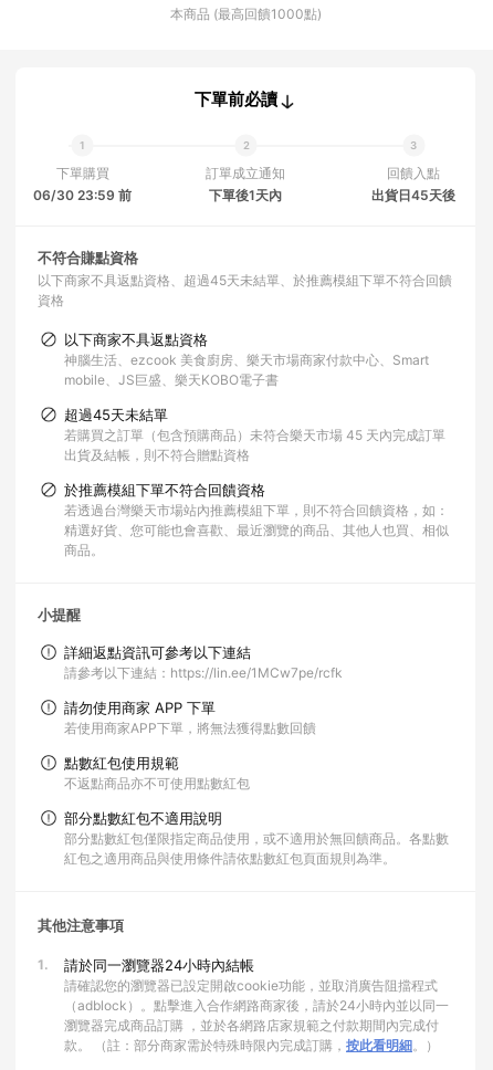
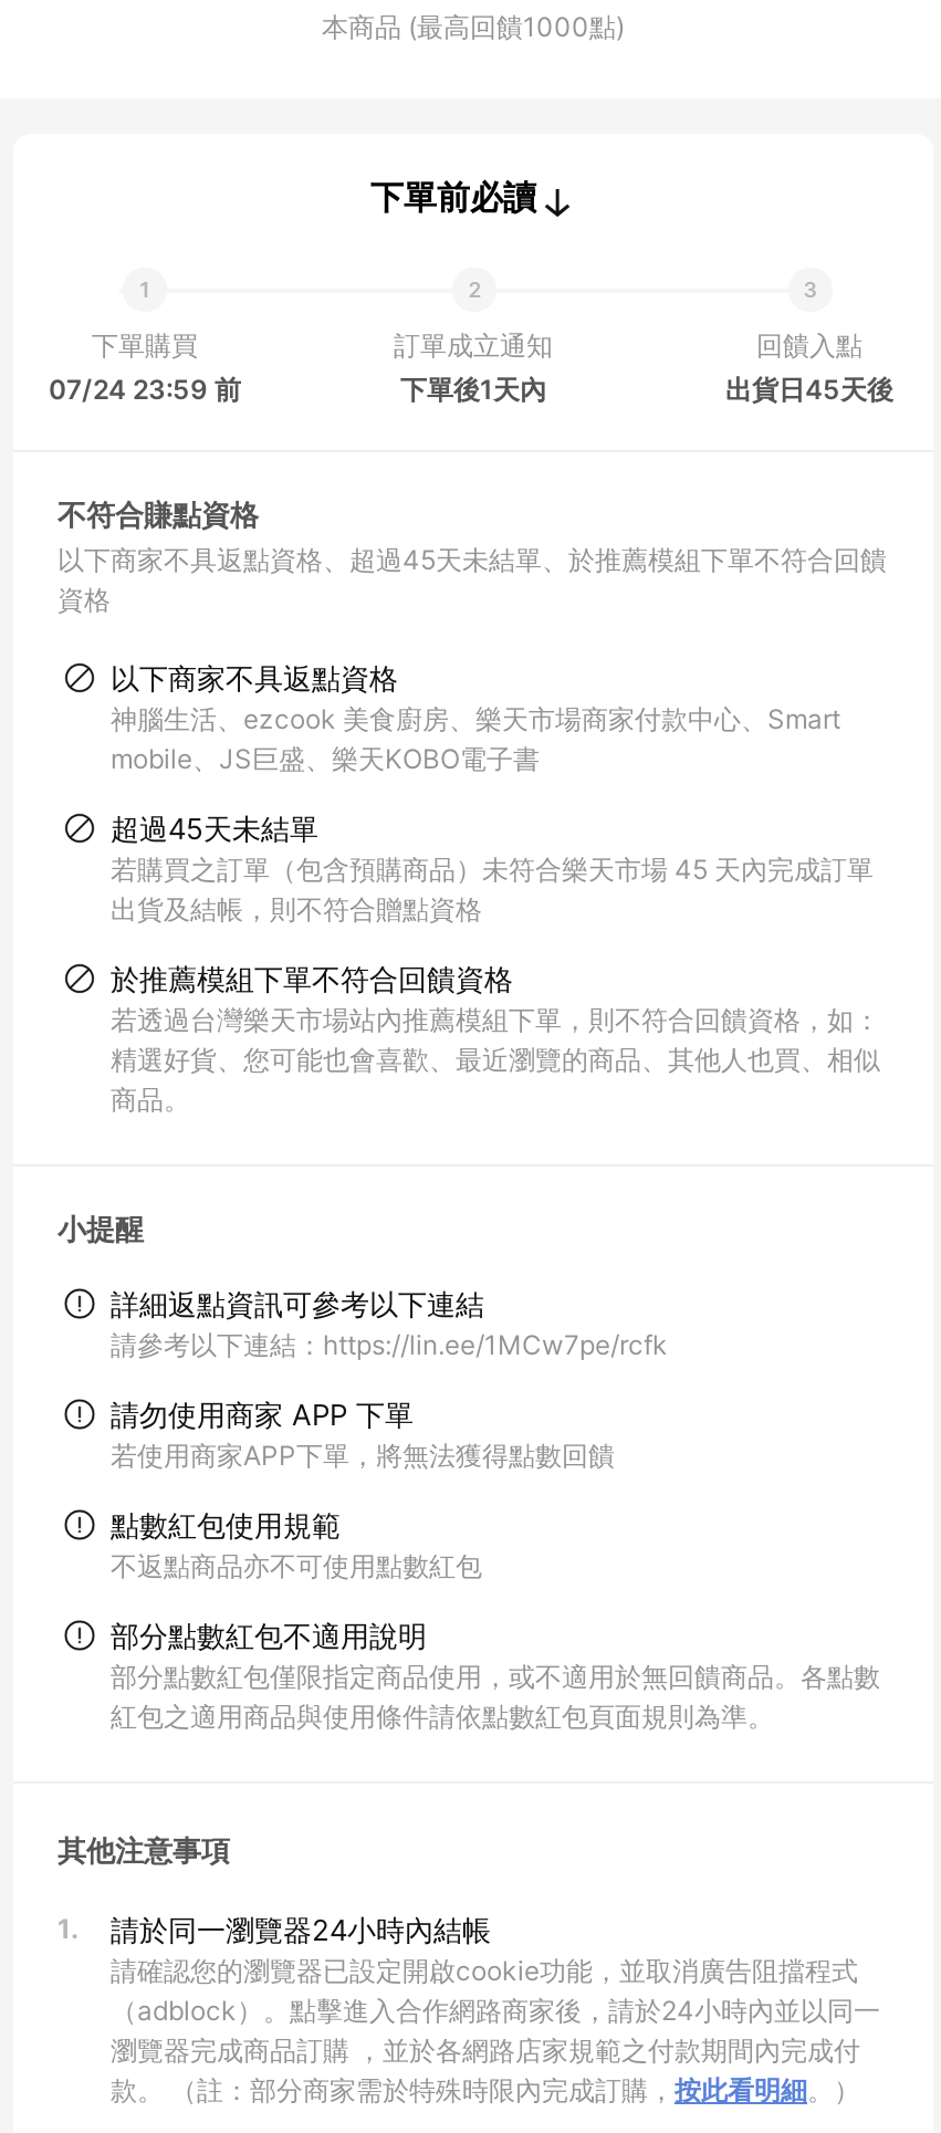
- 06/30 23:59 前
+ 07/24 23:59 前
